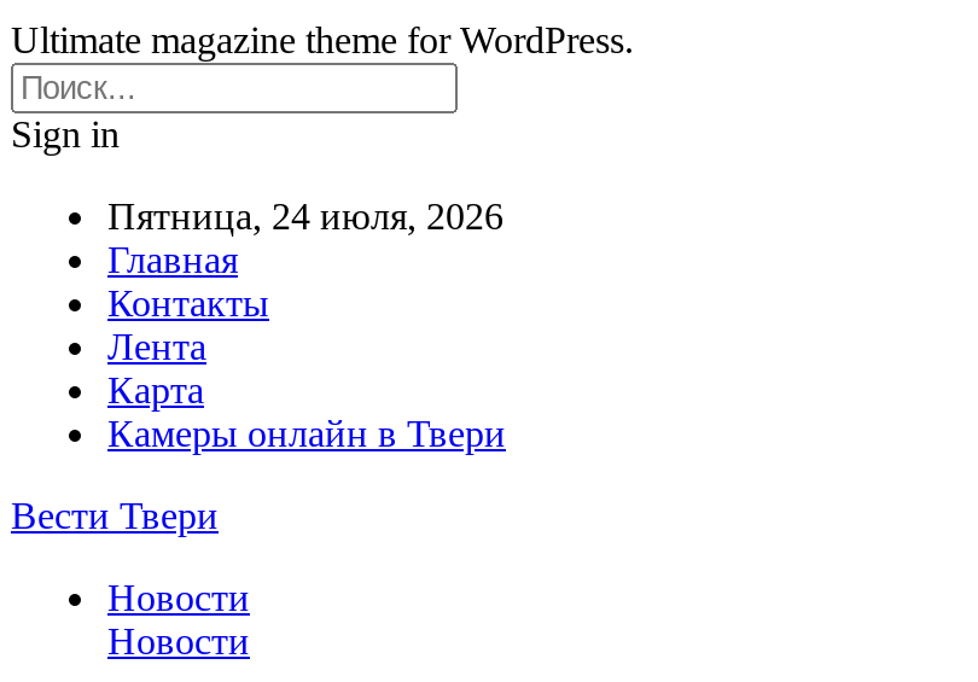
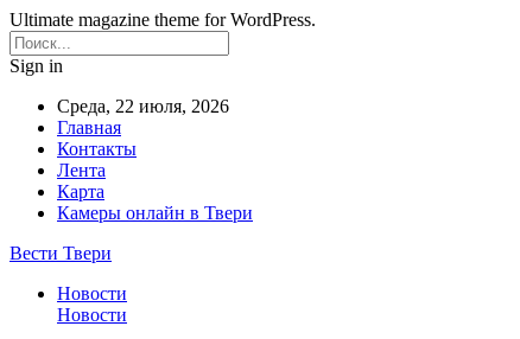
- Пятница, 24 июля, 2026
+ Среда, 22 июля, 2026
